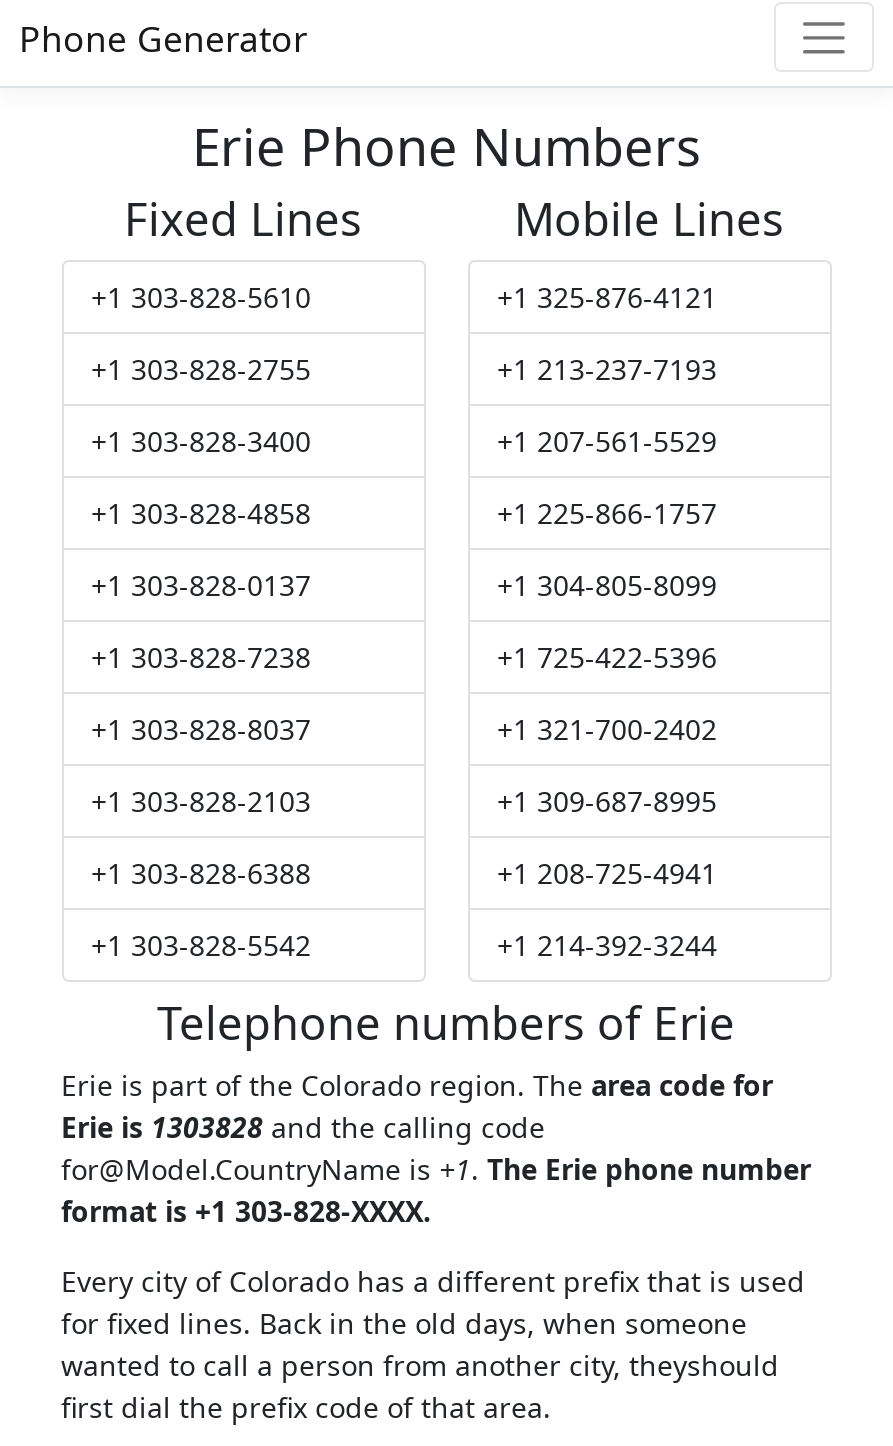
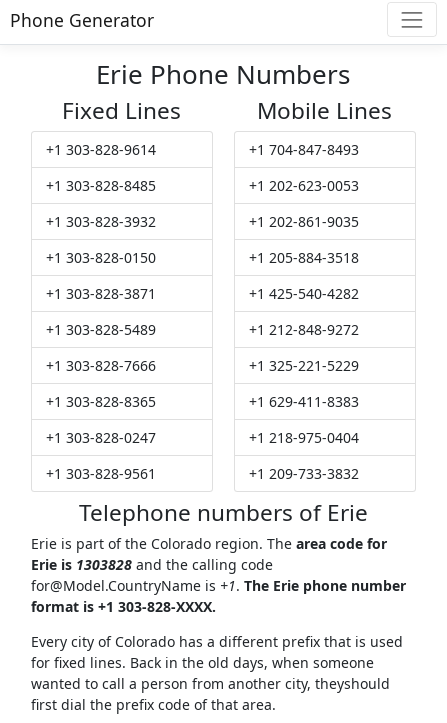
- +1 303-828-5610
+ +1 303-828-9614

- +1 325-876-4121
+ +1 704-847-8493

- +1 303-828-2755
+ +1 303-828-8485

- +1 213-237-7193
+ +1 202-623-0053

- +1 303-828-3400
+ +1 303-828-3932

- +1 207-561-5529
+ +1 202-861-9035

- +1 303-828-4858
+ +1 303-828-0150

- +1 225-866-1757
+ +1 205-884-3518

- +1 303-828-0137
+ +1 303-828-3871

- +1 304-805-8099
+ +1 425-540-4282

- +1 303-828-7238
+ +1 303-828-5489

- +1 725-422-5396
+ +1 212-848-9272

- +1 303-828-8037
+ +1 303-828-7666

- +1 321-700-2402
+ +1 325-221-5229

- +1 303-828-2103
+ +1 303-828-8365

- +1 309-687-8995
+ +1 629-411-8383

- +1 303-828-6388
+ +1 303-828-0247

- +1 208-725-4941
+ +1 218-975-0404

- +1 303-828-5542
+ +1 303-828-9561

- +1 214-392-3244
+ +1 209-733-3832
